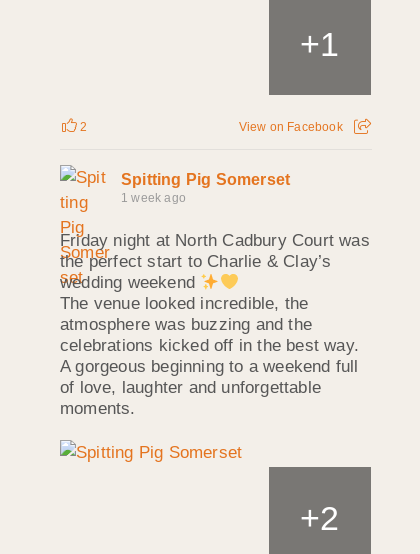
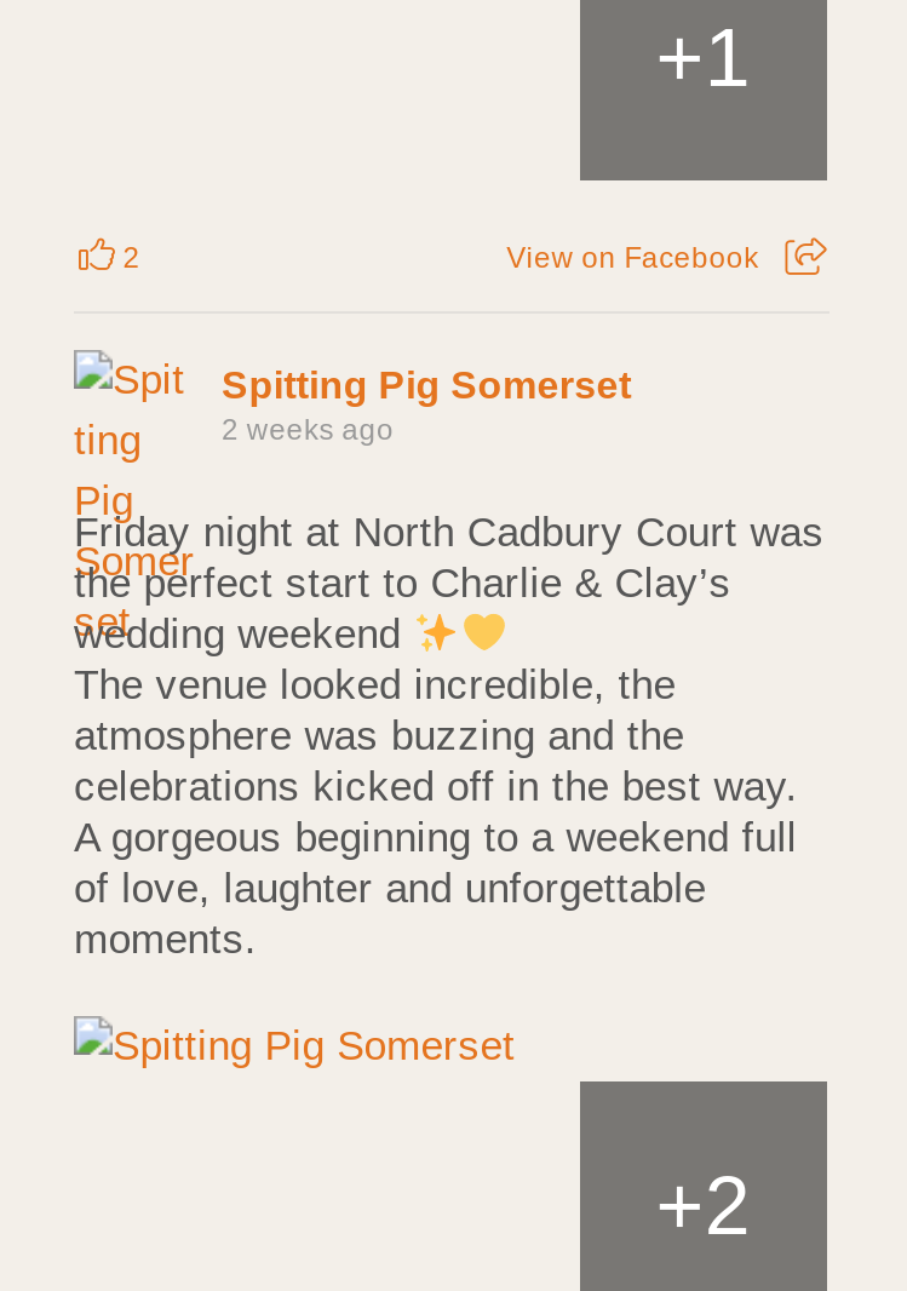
- 1 week ago
+ 2 weeks ago
